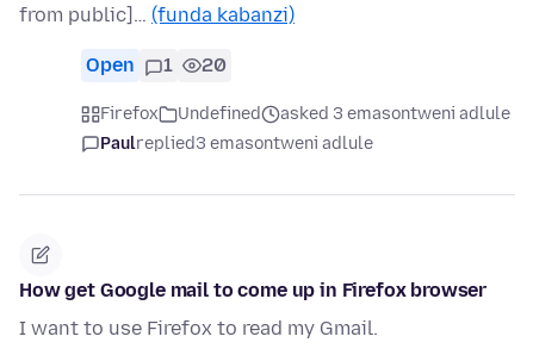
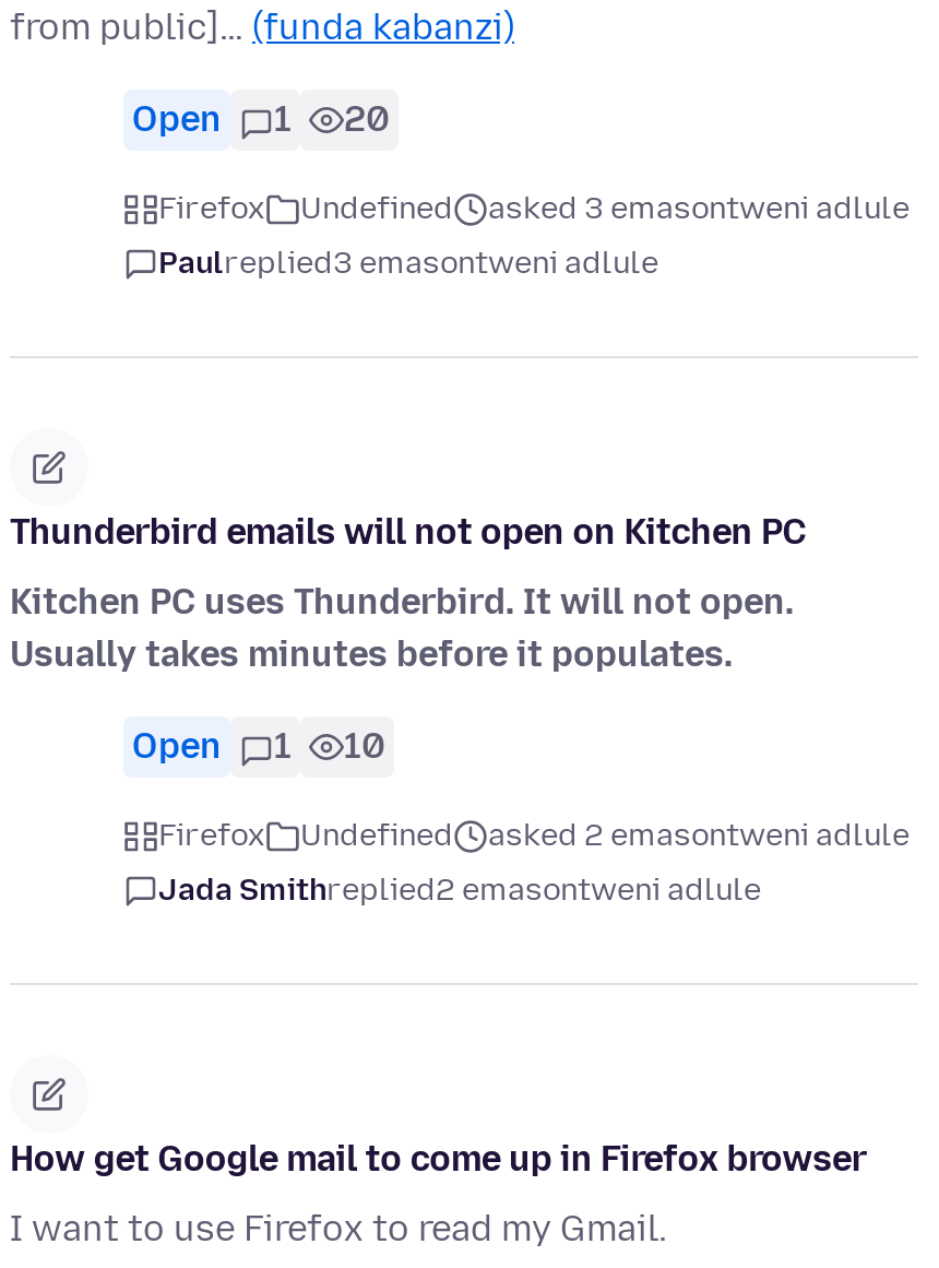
+ Thunderbird emails will not open on Kitchen PC
+ Kitchen PC uses Thunderbird. It will not open.
+ Usually takes minutes before it populates.
+ Open
+ 1
+ 10
+ Firefox
+ Undefined
+ asked 2 emasontweni adlule
+ Jada Smithreplied2 emasontweni adlule
